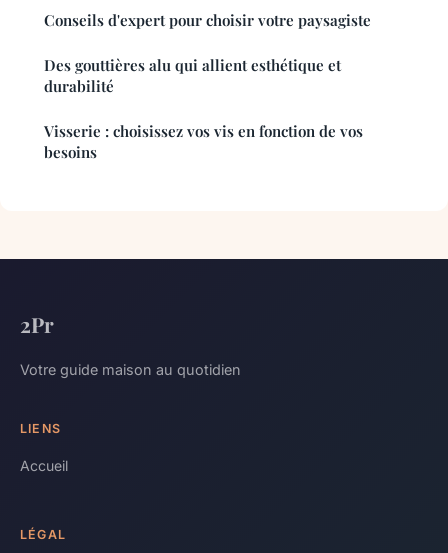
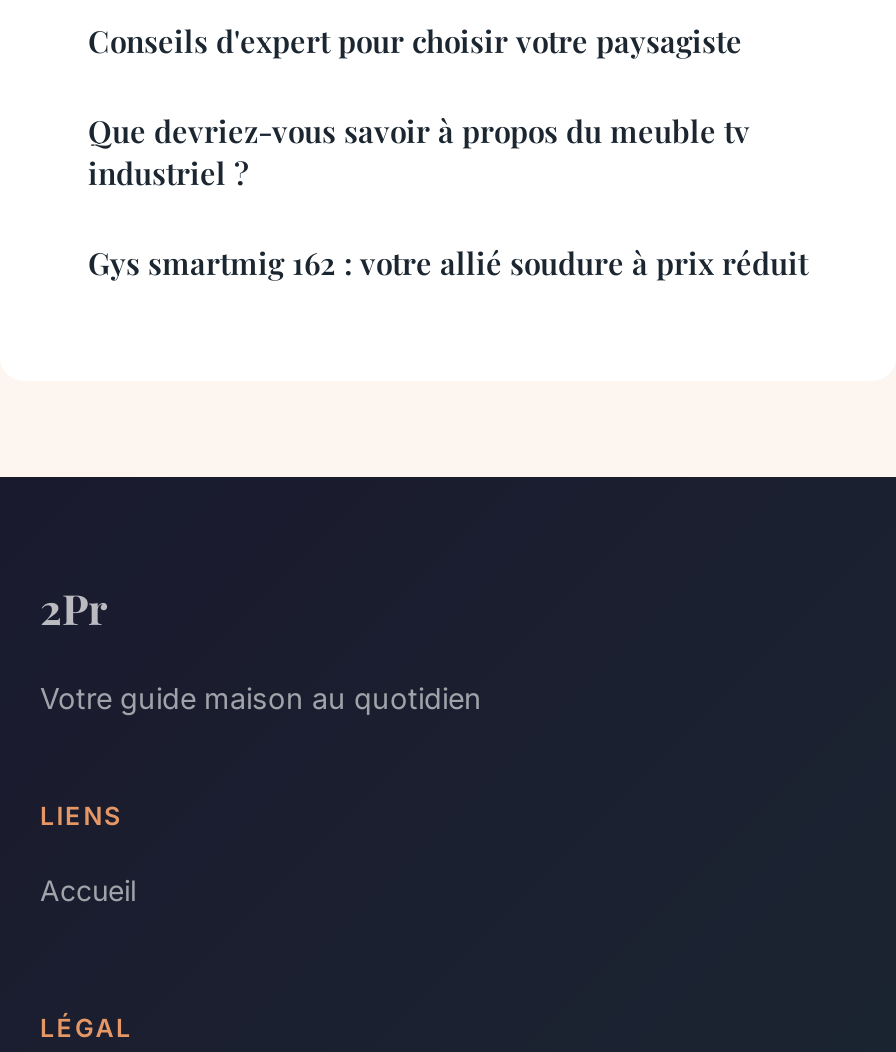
- Des gouttières alu qui allient esthétique et
- durabilité
+ Que devriez-vous savoir à propos du meuble tv
+ industriel ?

- Visserie : choisissez vos vis en fonction de vos
- besoins
+ Gys smartmig 162 : votre allié soudure à prix réduit
